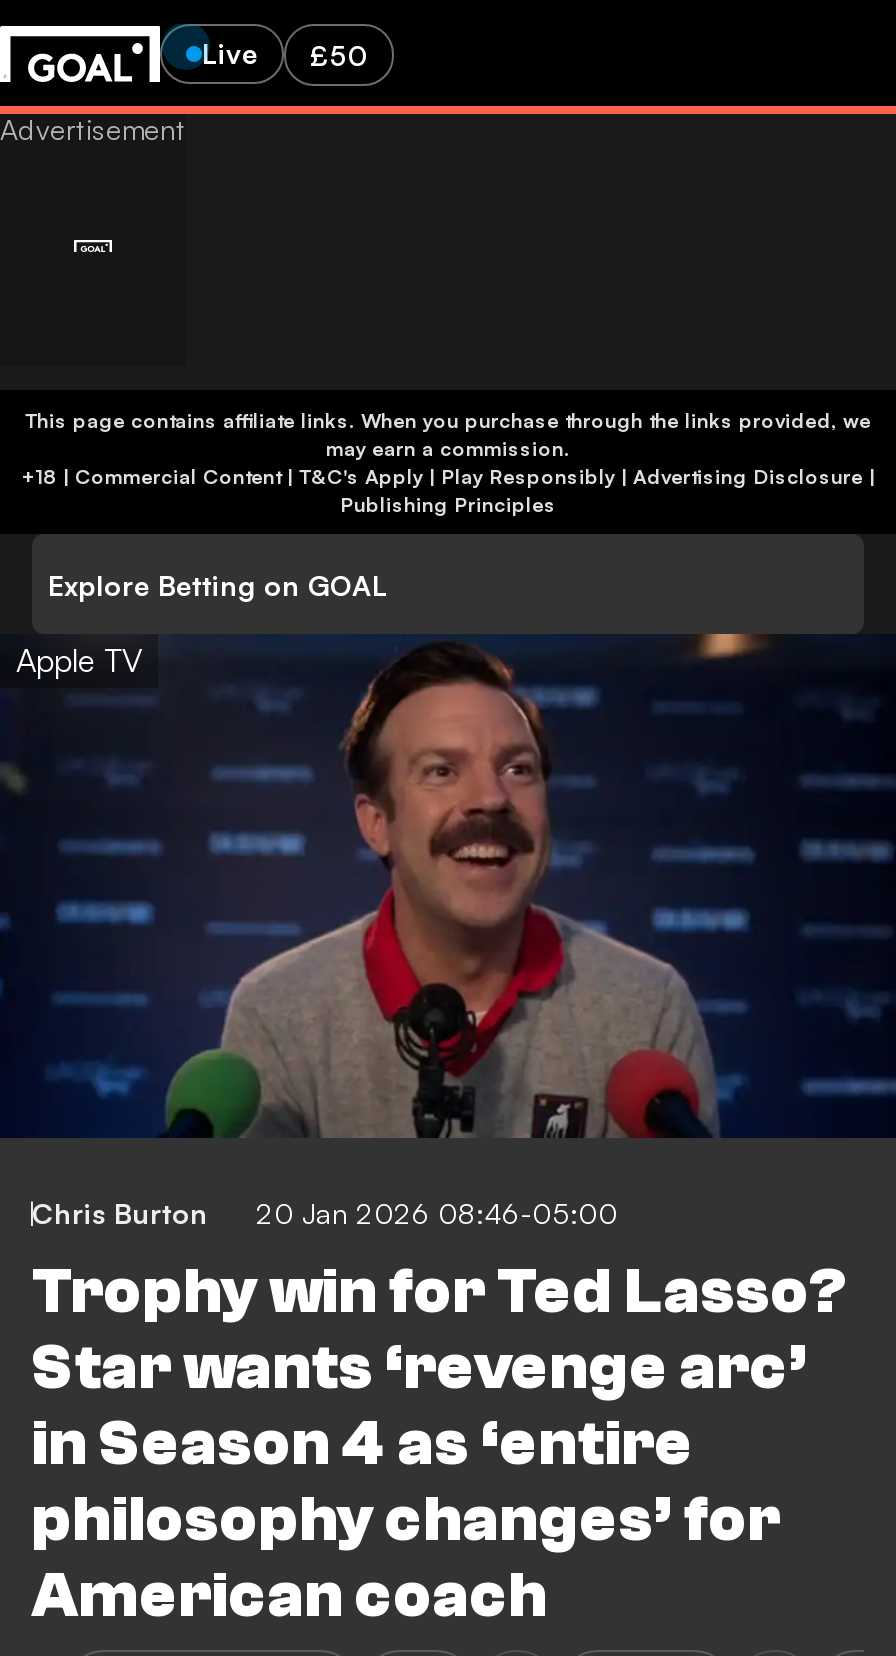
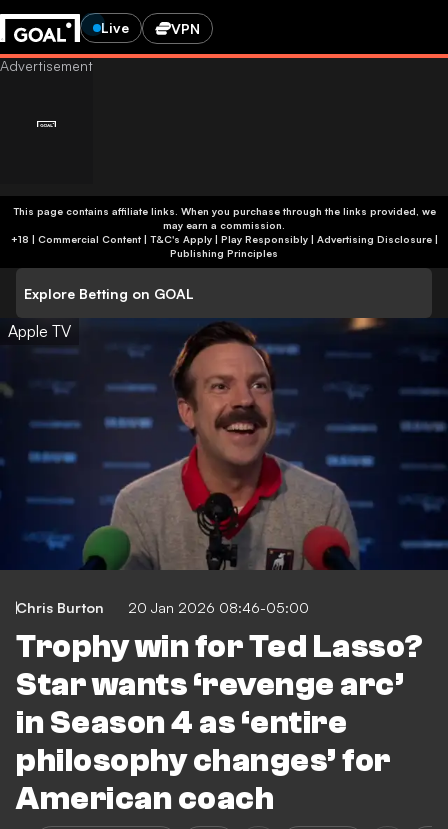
- £50
+ VPN
